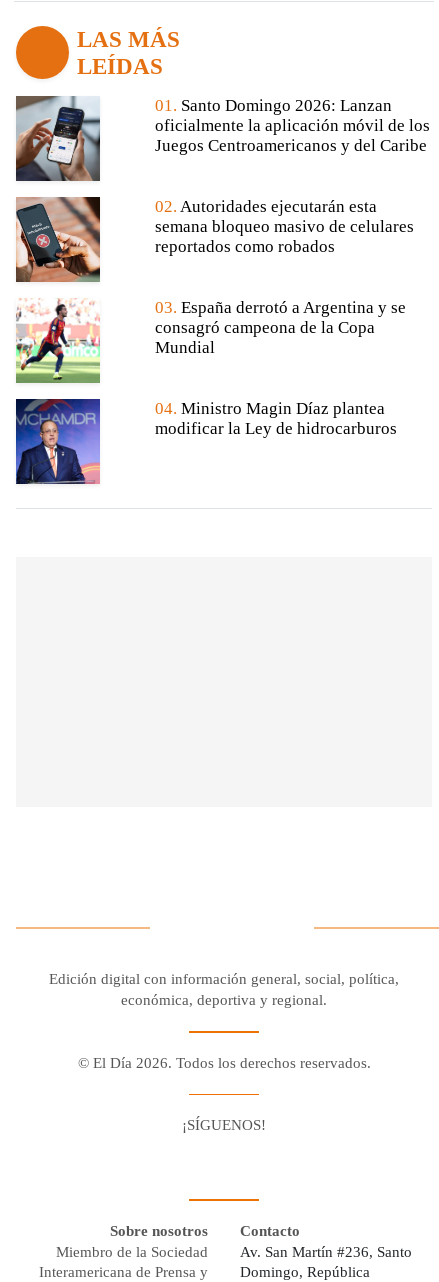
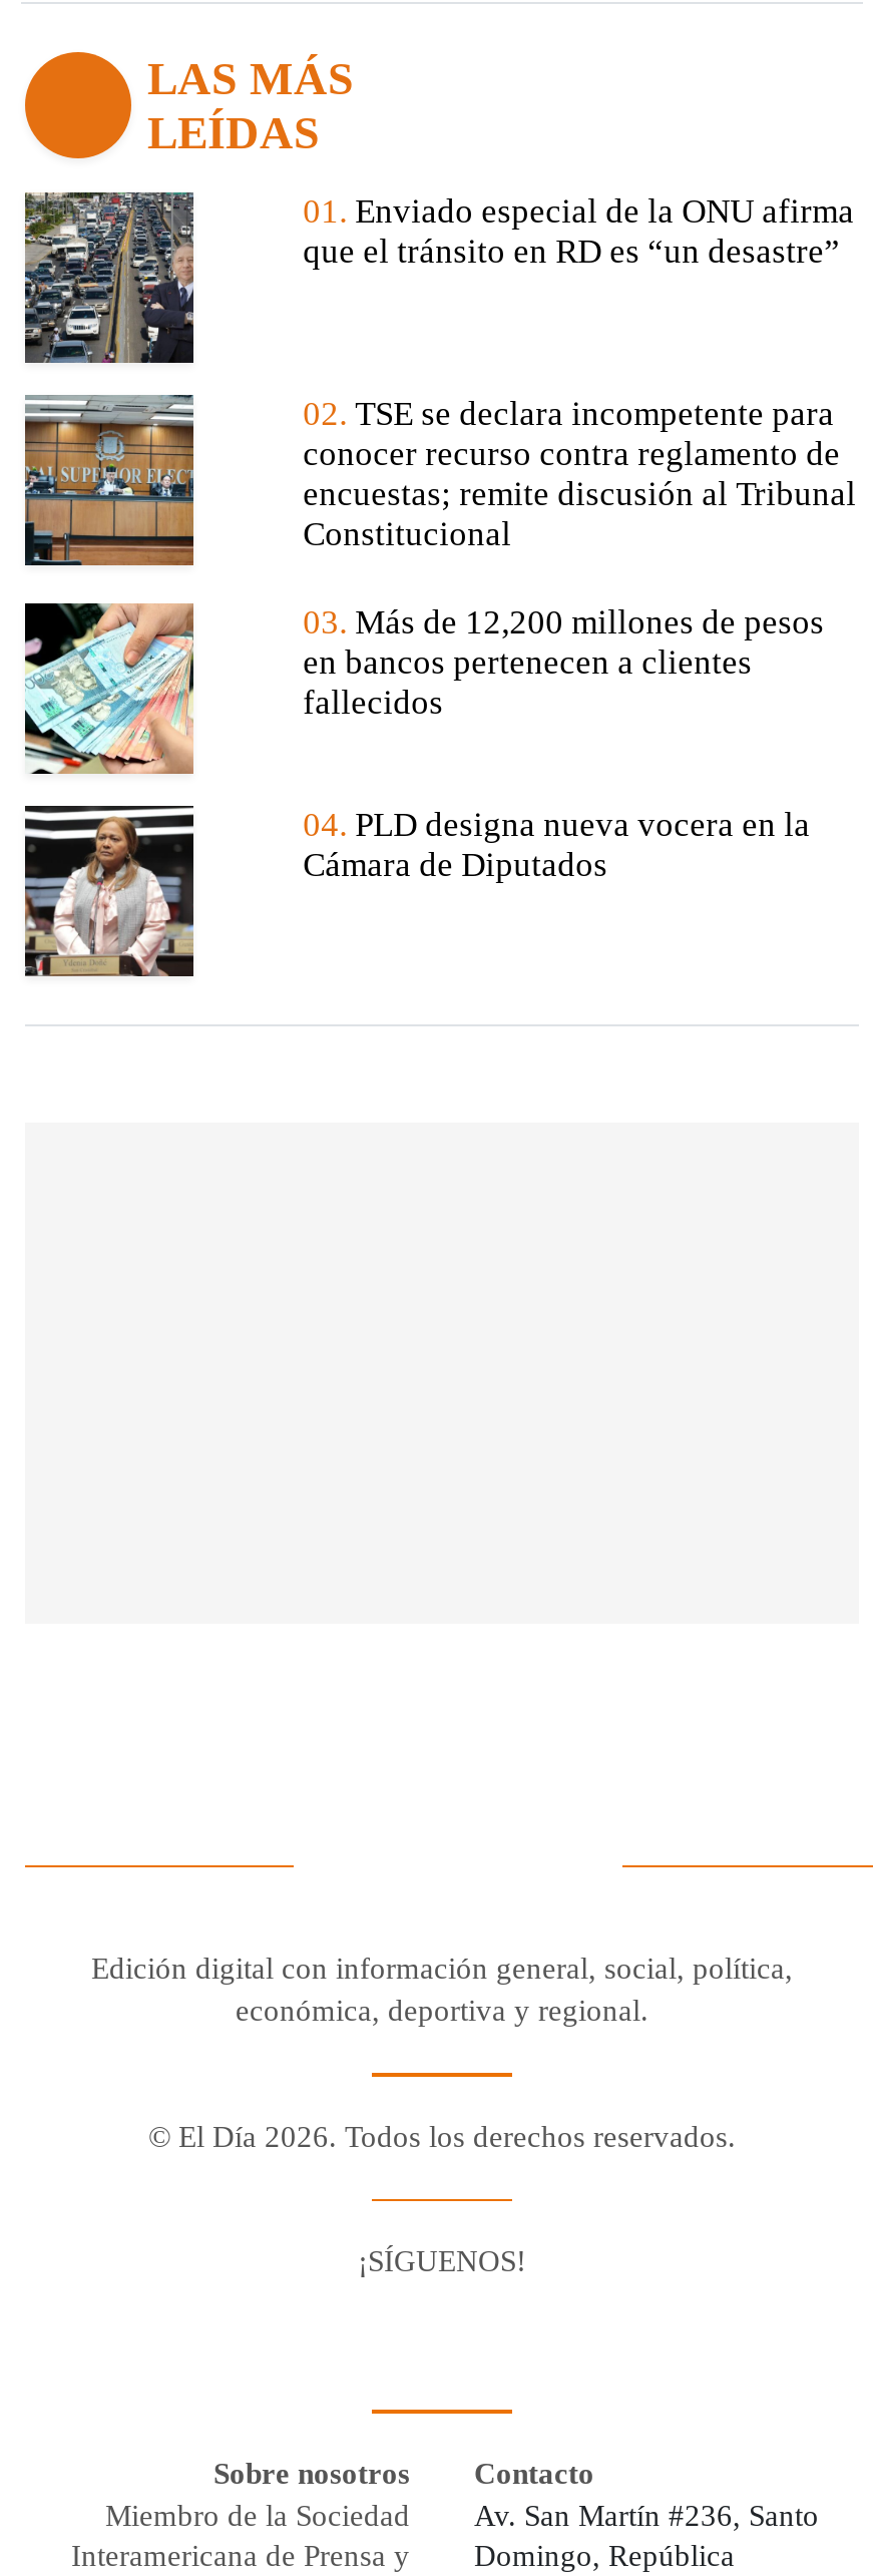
- [image]
+ [image]

- 01. Santo Domingo 2026: Lanzan
- oficialmente la aplicación móvil de los
- Juegos Centroamericanos y del Caribe
+ 01. Enviado especial de la ONU afirma
+ que el tránsito en RD es “un desastre”

- [image]
+ [image]

- 02. Autoridades ejecutarán esta
- semana bloqueo masivo de celulares
- reportados como robados
+ 02. TSE se declara incompetente para
+ conocer recurso contra reglamento de
+ encuestas; remite discusión al Tribunal
+ Constitucional

- [image]
+ [image]

- 03. España derrotó a Argentina y se
- consagró campeona de la Copa
- Mundial
+ 03. Más de 12,200 millones de pesos
+ en bancos pertenecen a clientes
+ fallecidos

- [image]
+ [image]

- 04. Ministro Magin Díaz plantea
- modificar la Ley de hidrocarburos
+ 04. PLD designa nueva vocera en la
+ Cámara de Diputados
